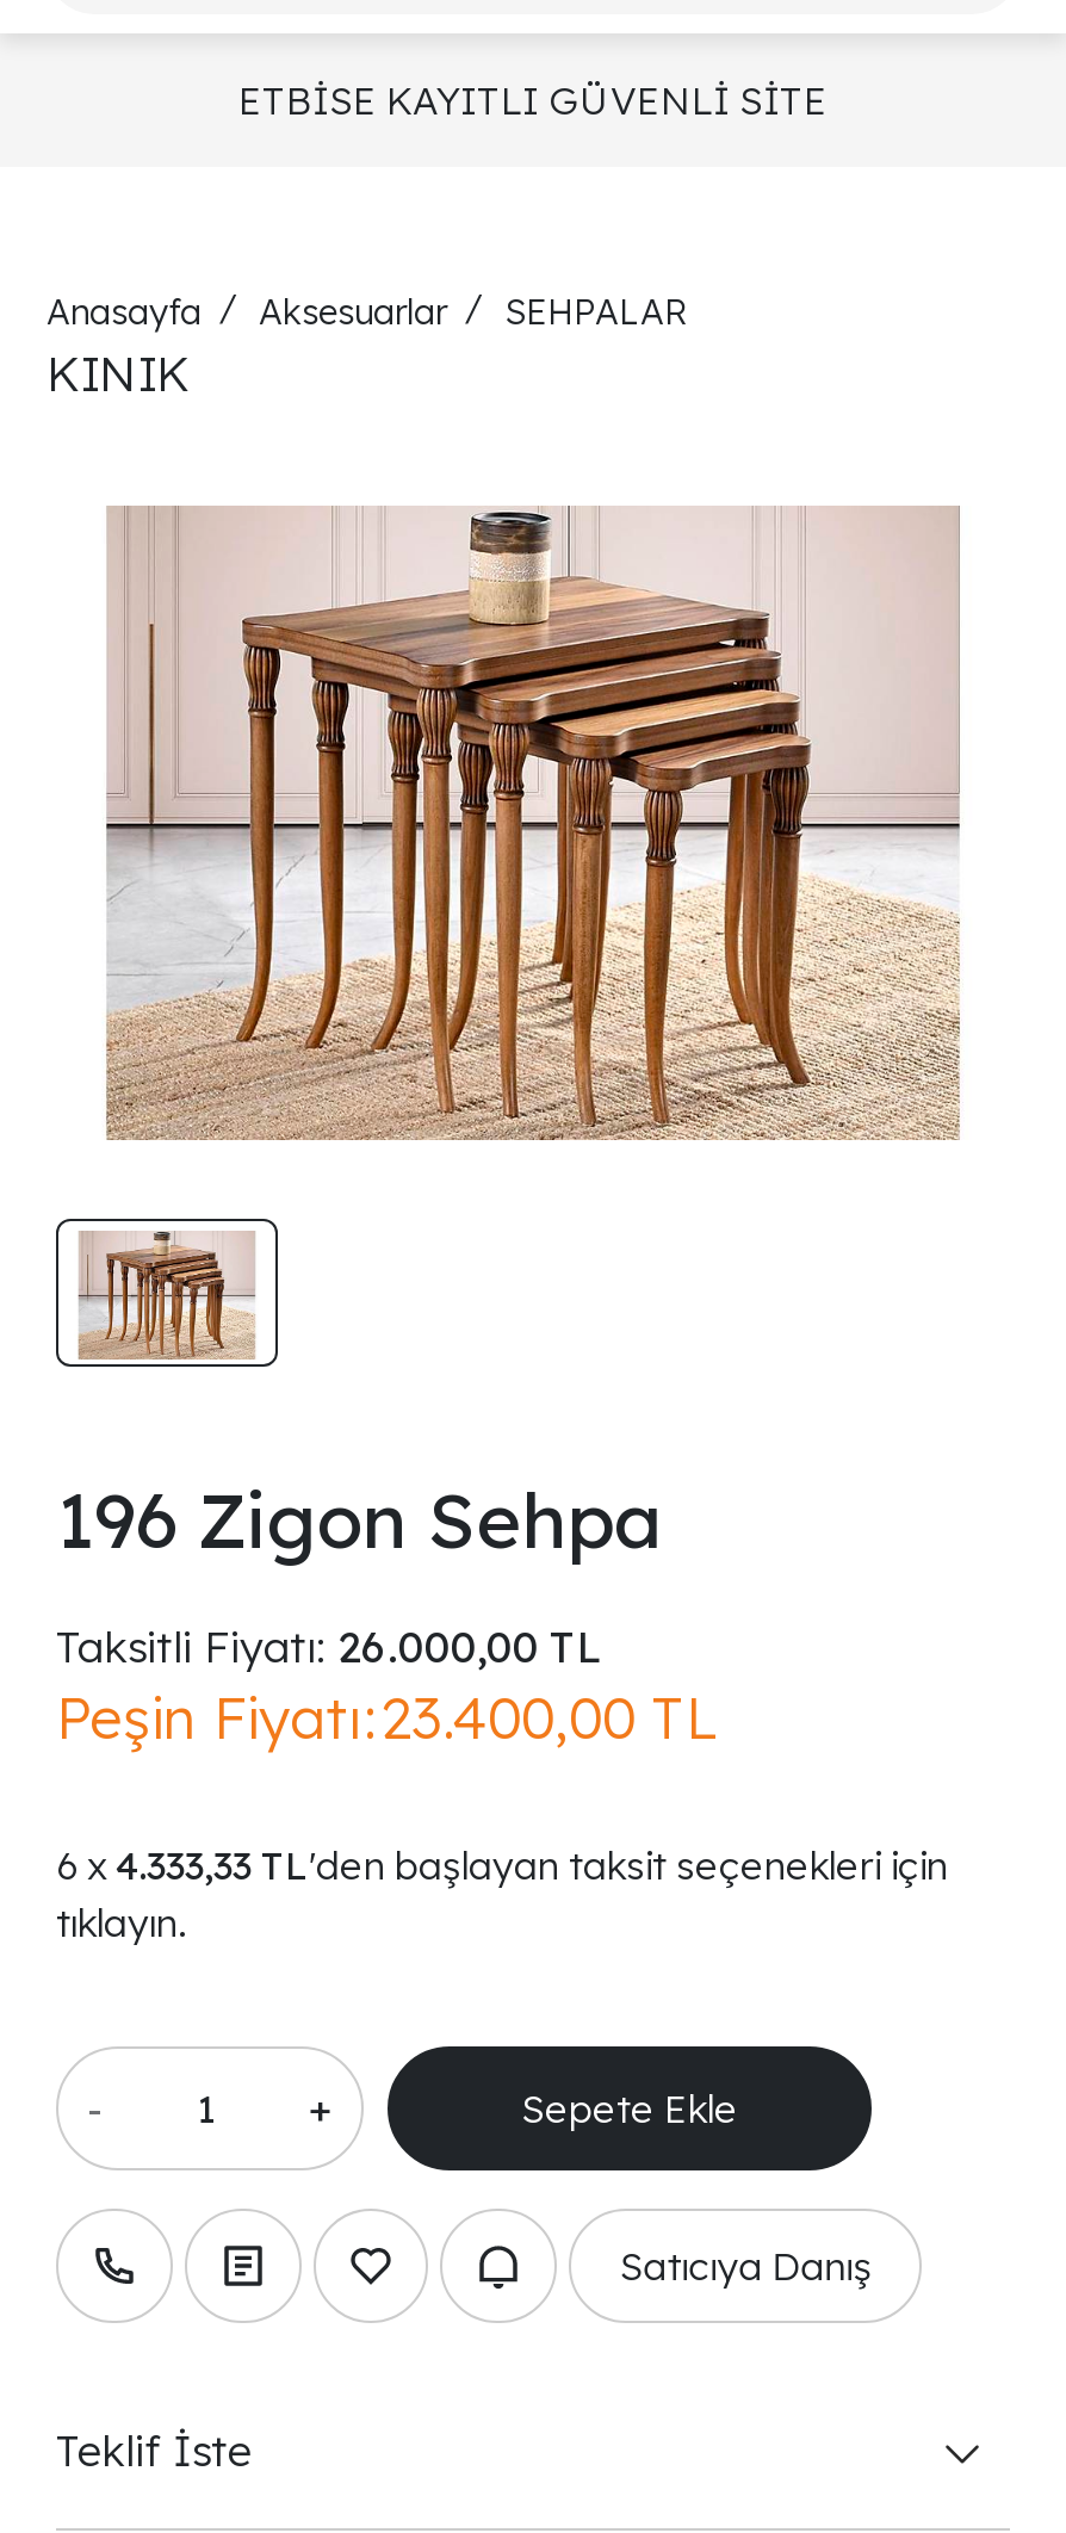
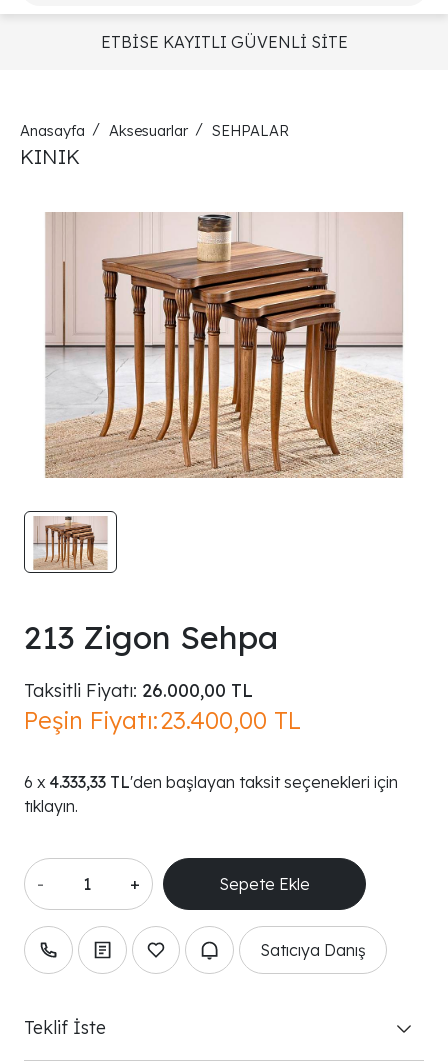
- 196 Zigon Sehpa
+ 213 Zigon Sehpa
